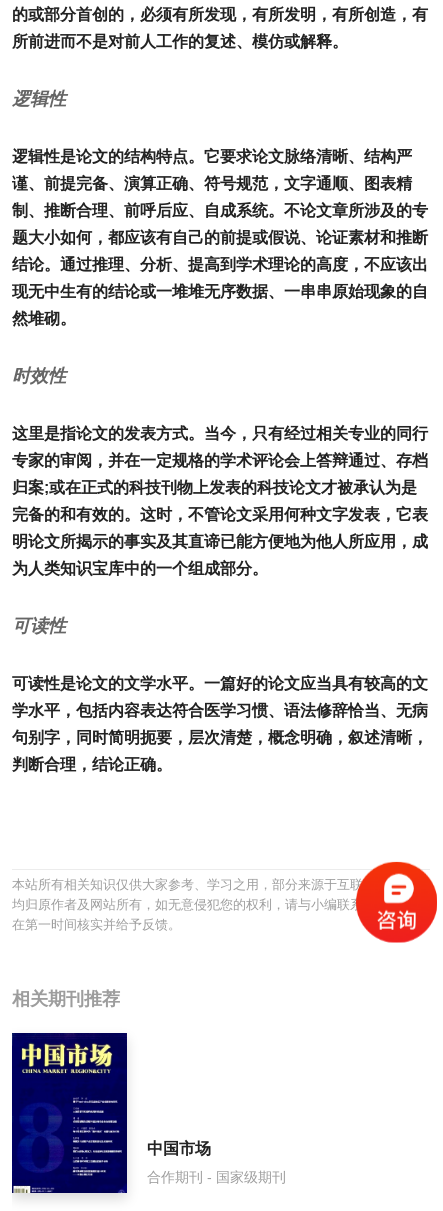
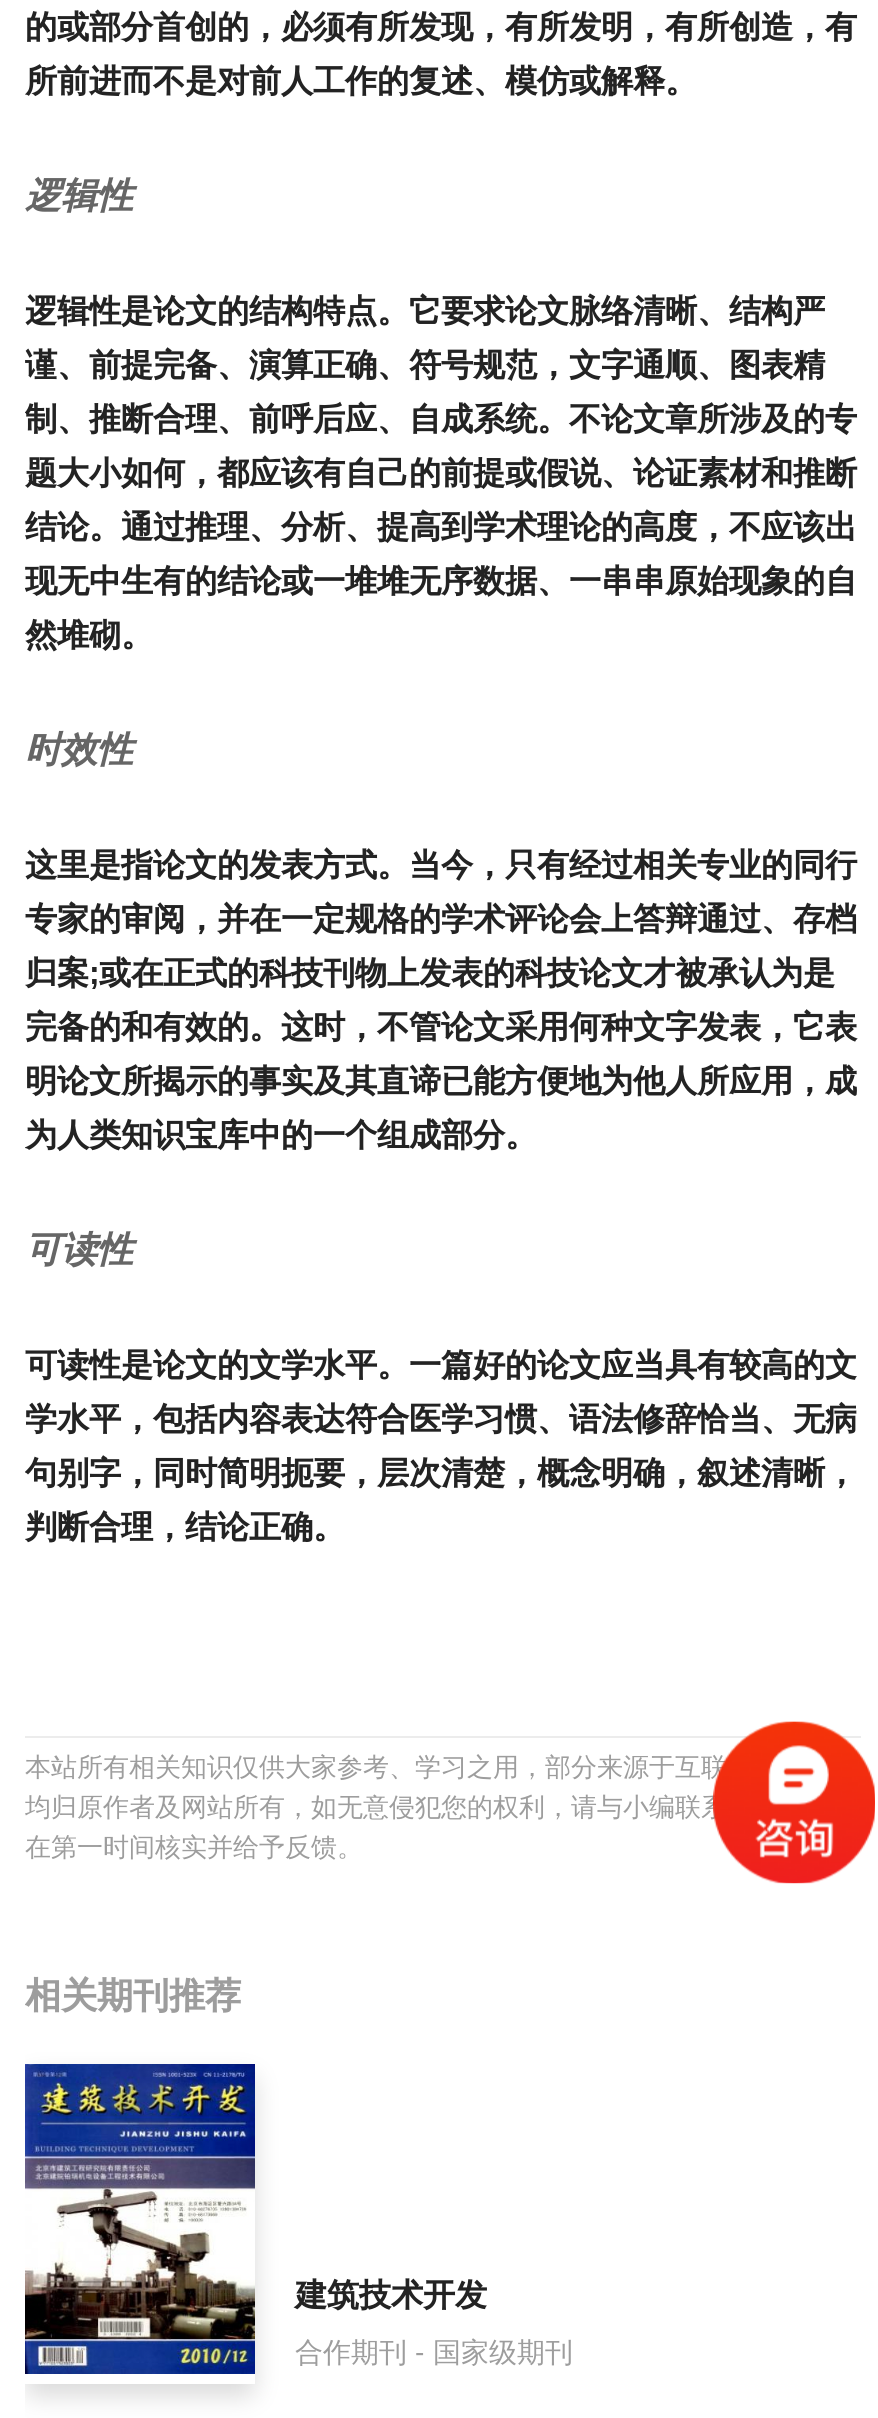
- [image]
- 中国市场
+ [image]
+ 建筑技术开发
